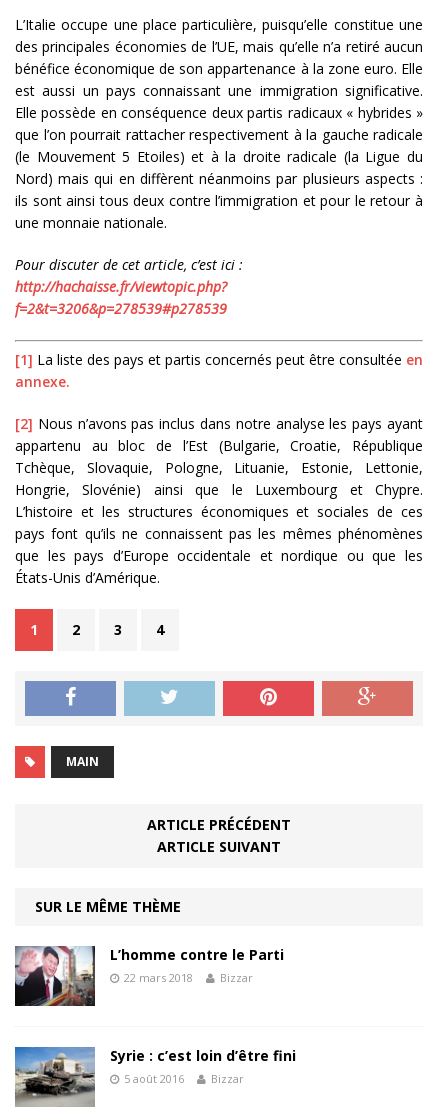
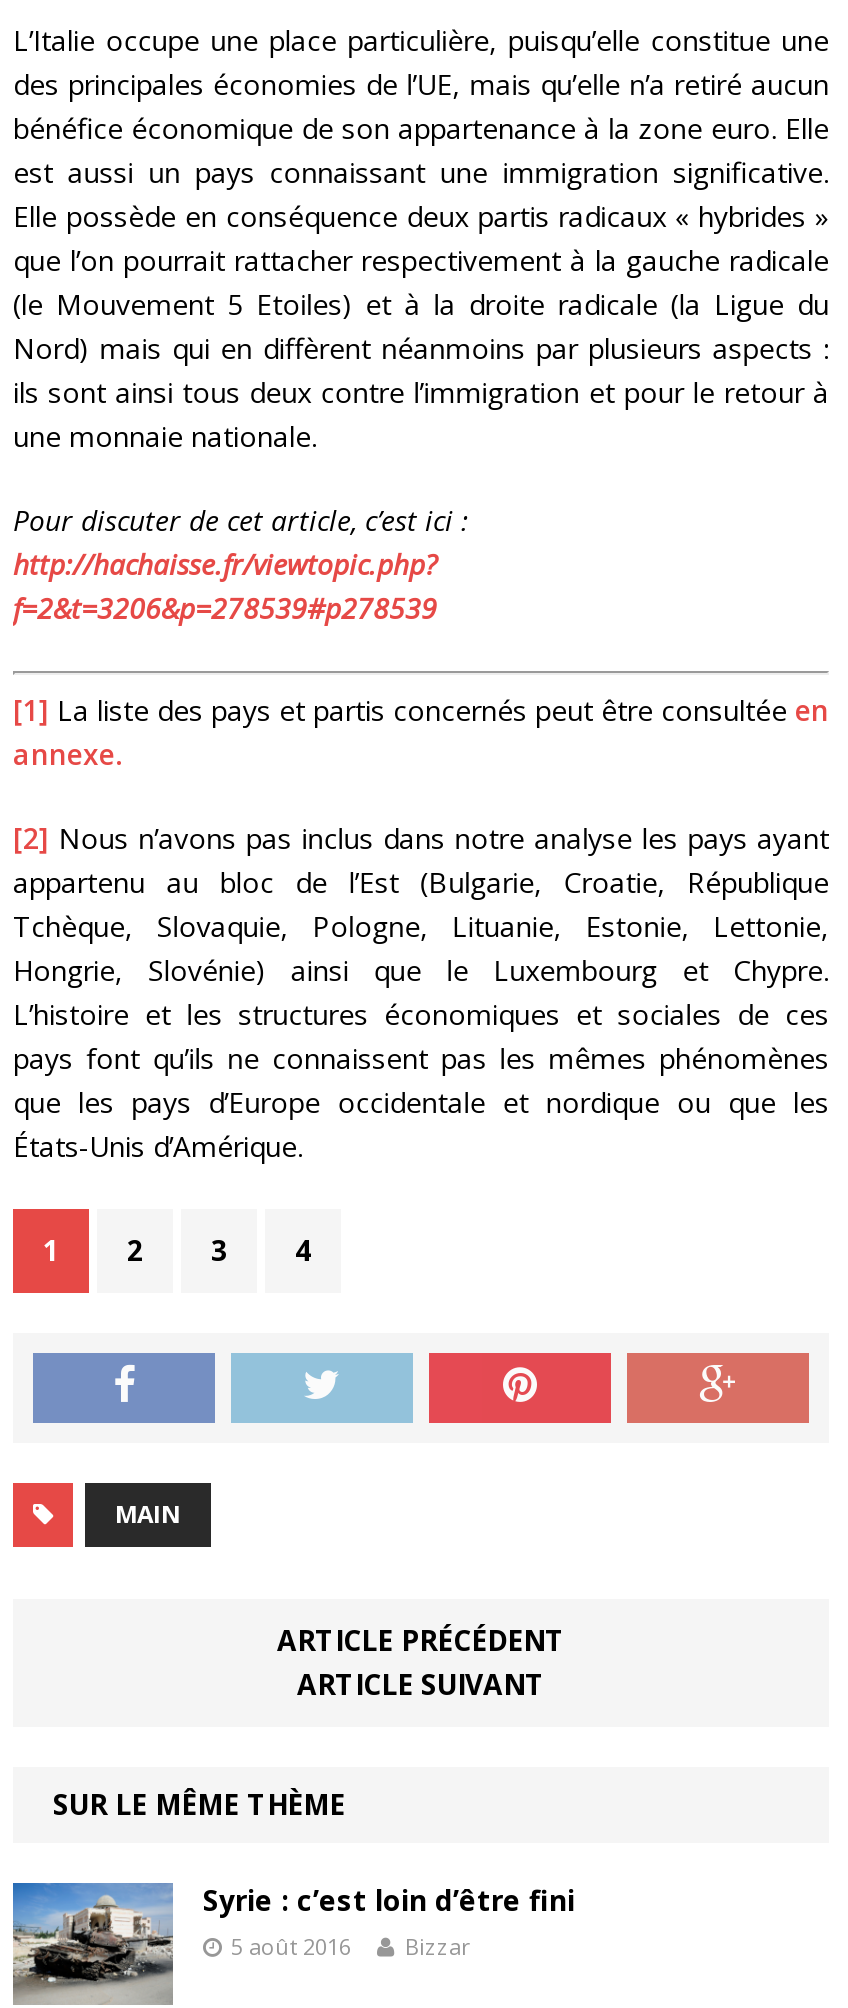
- [image]
- L’homme contre le Parti
- 22 mars 2018
- Bizzar
